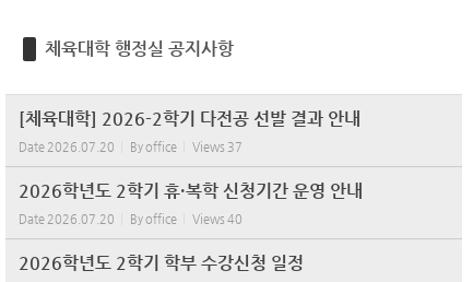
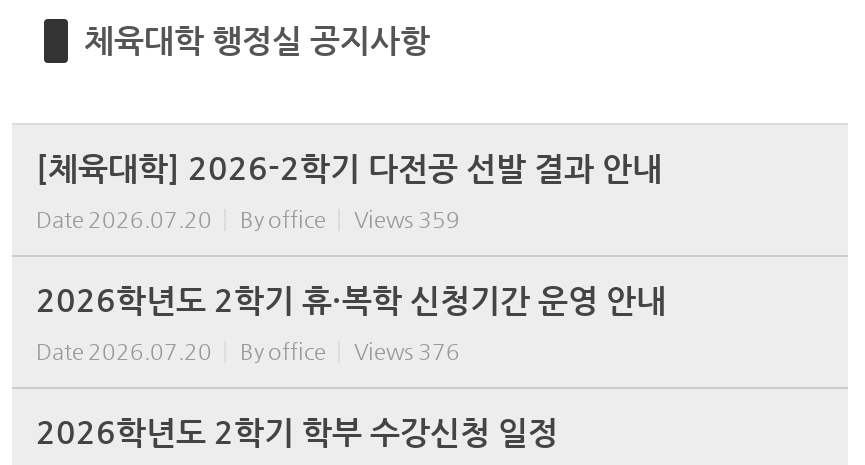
- Date 2026.07.20 By office Views 37
+ Date 2026.07.20 By office Views 359

- Date 2026.07.20 By office Views 40
+ Date 2026.07.20 By office Views 376
